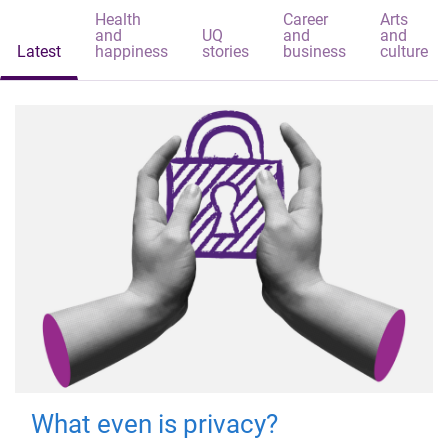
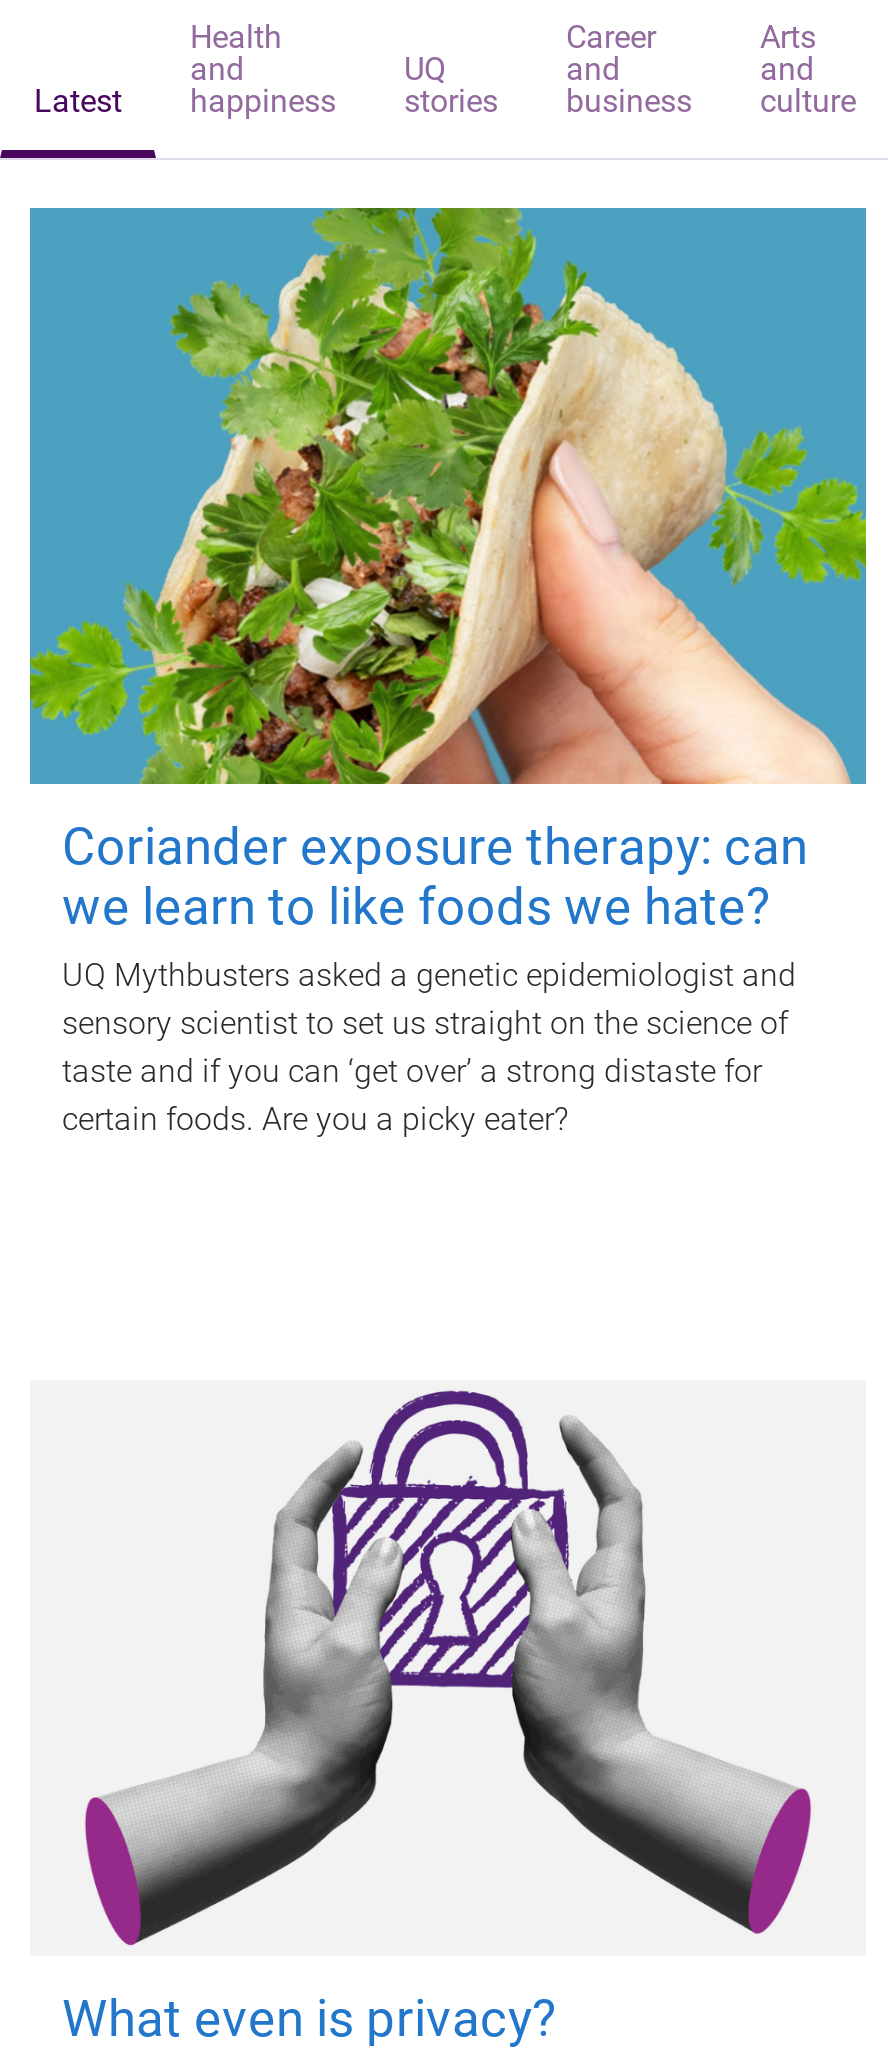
+ [image]
+ Coriander exposure therapy: can
+ we learn to like foods we hate?
+ UQ Mythbusters asked a genetic epidemiologist and
+ sensory scientist to set us straight on the science of
+ taste and if you can ‘get over’ a strong distaste for
+ certain foods. Are you a picky eater?
